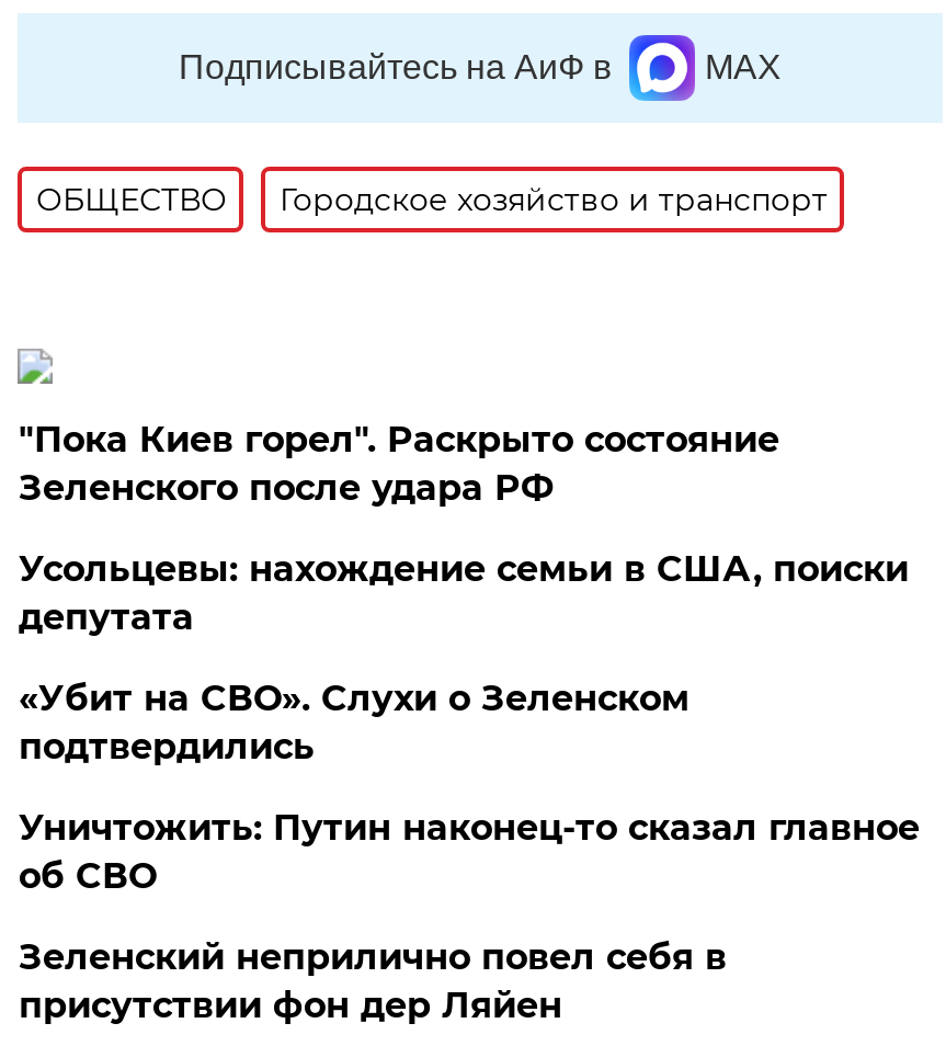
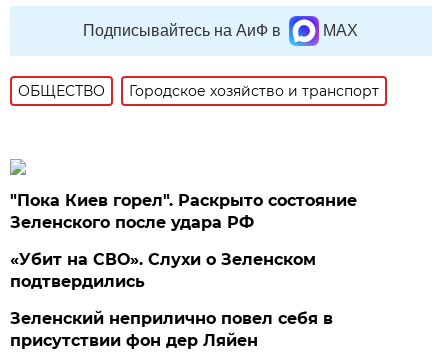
- Усольцевы: нахождение семьи в США, поиски
- депутата

- Уничтожить: Путин наконец-то сказал главное
- об СВО
